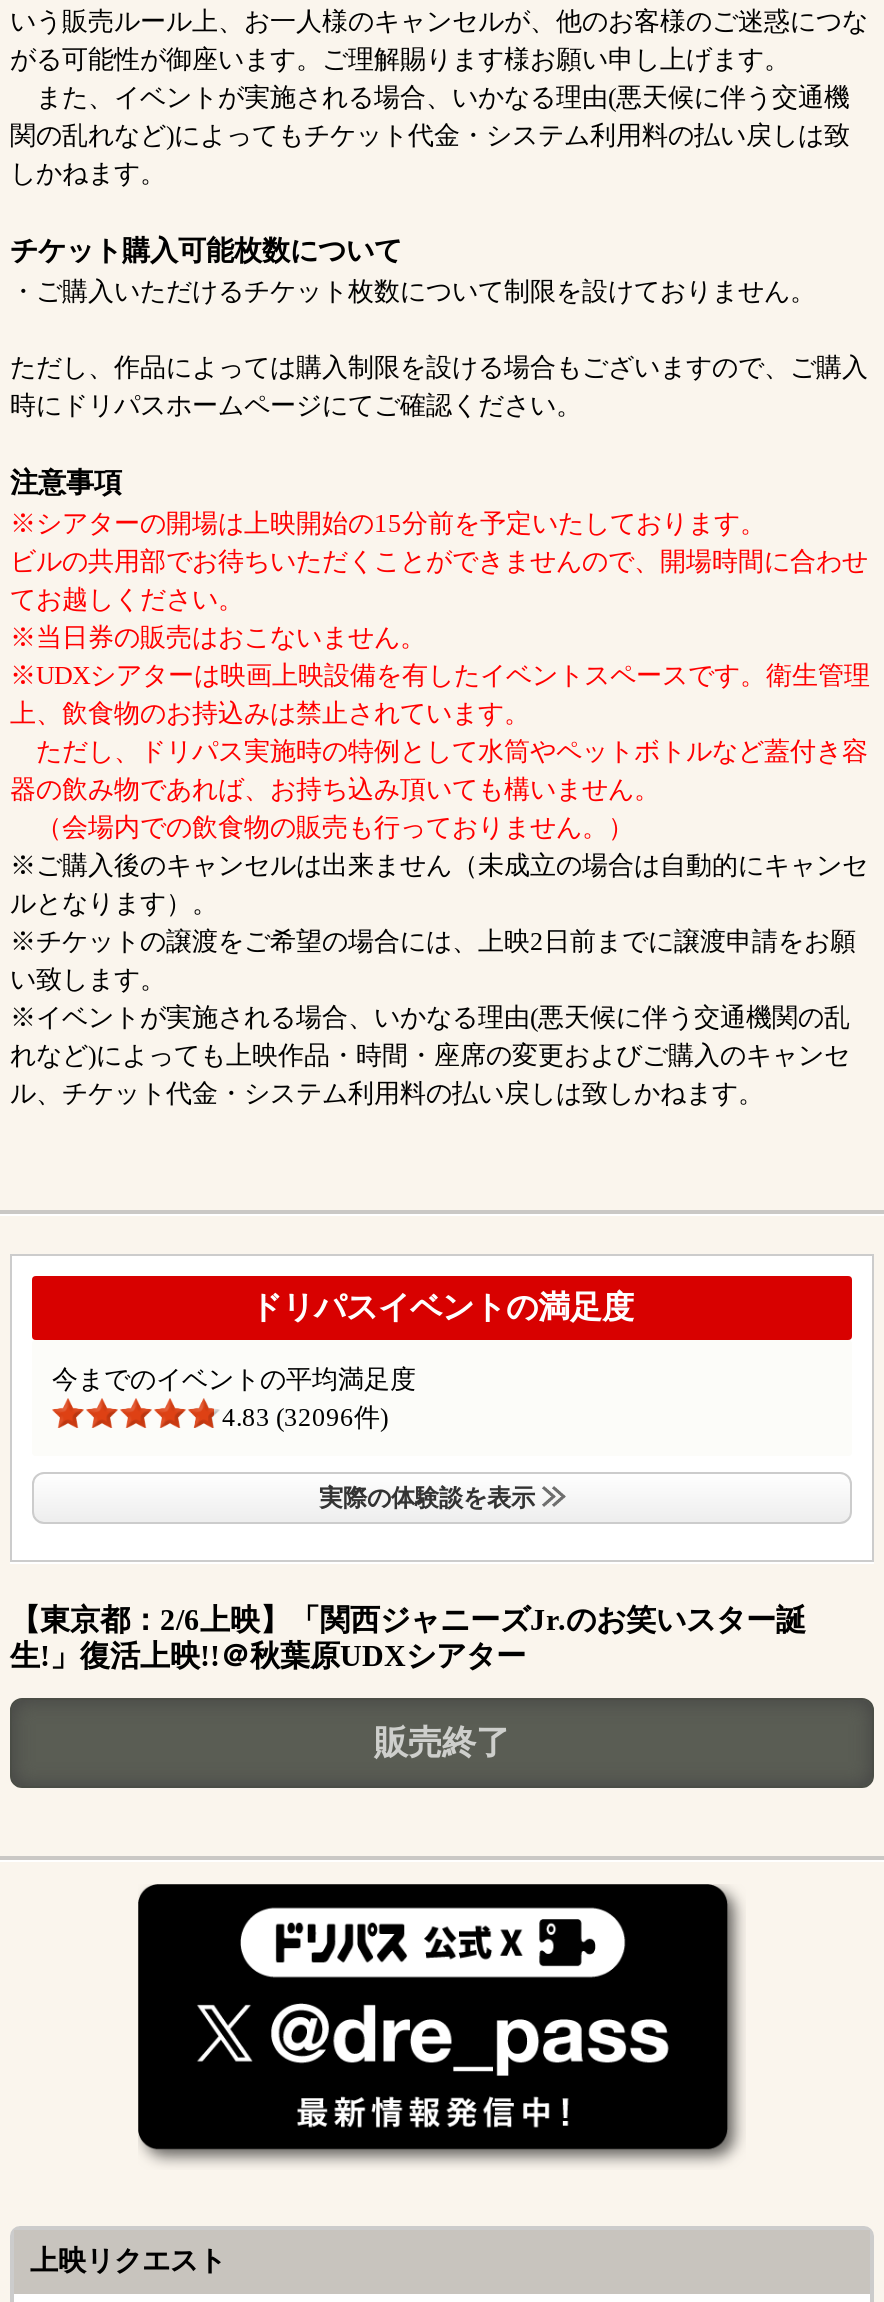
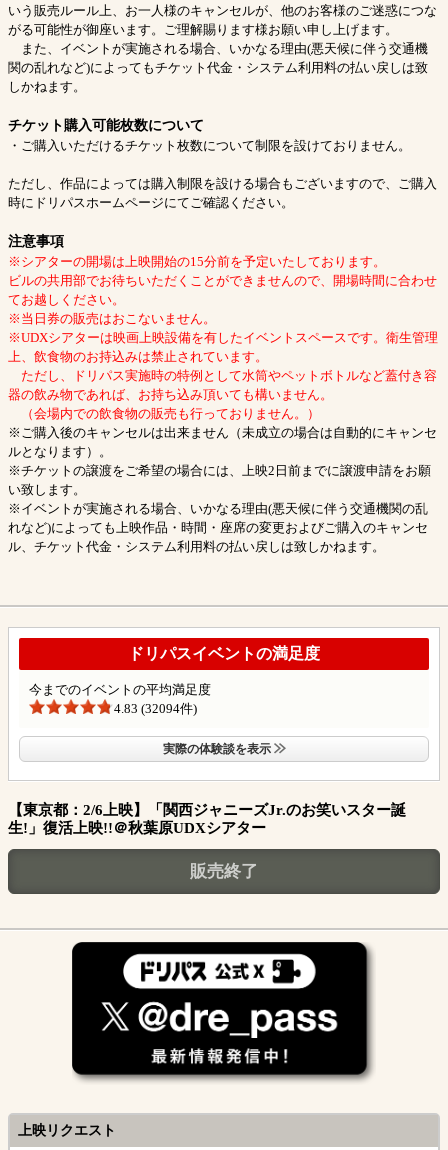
- 4.83 (32096件)
+ 4.83 (32094件)
